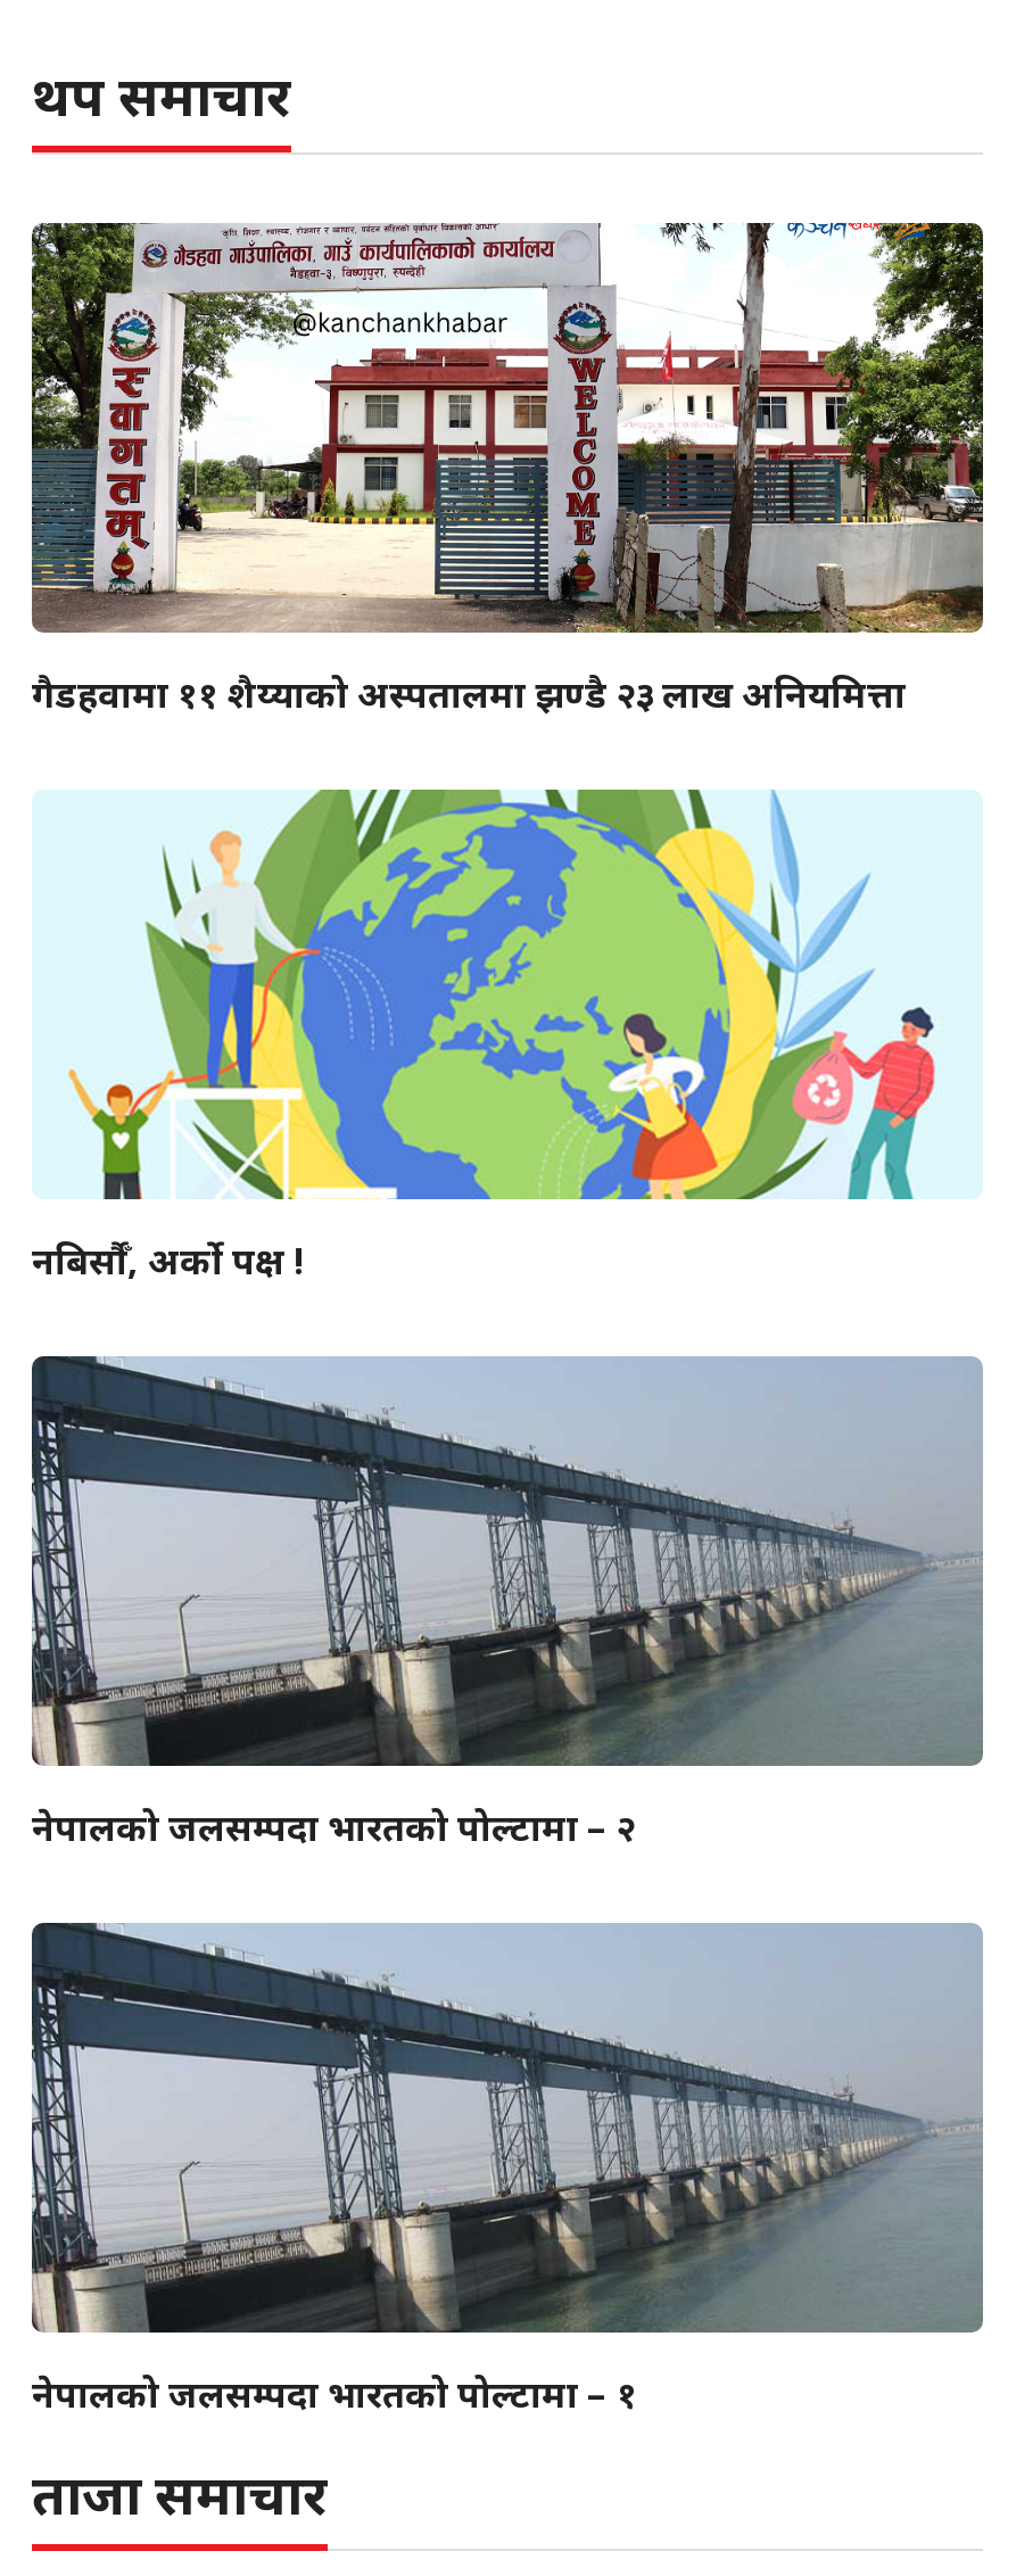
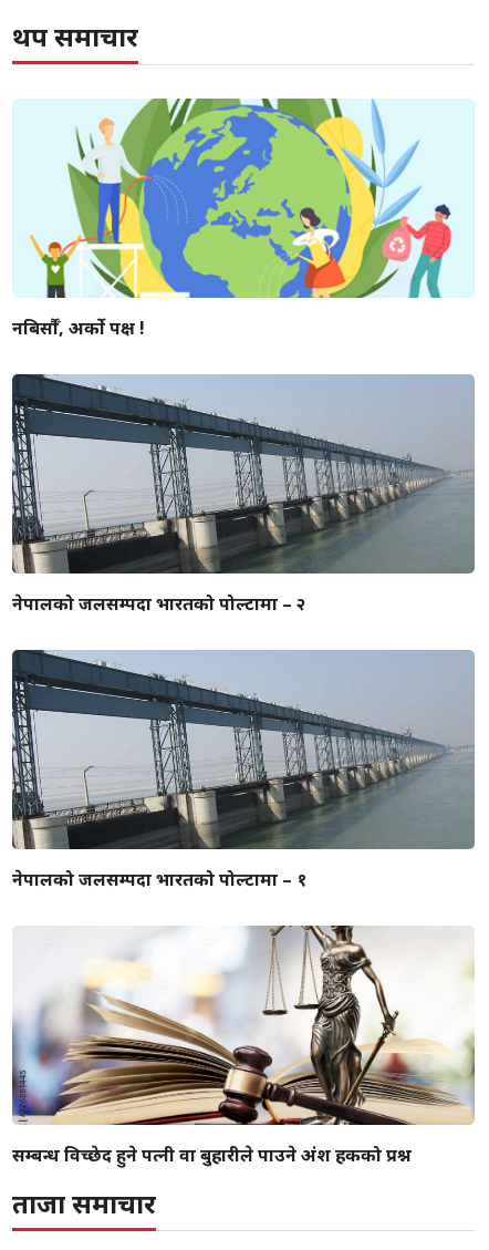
- [image]
- गैडहवामा ११ शैय्याको अस्पतालमा झण्डै २३ लाख अनियमित्ता

moved up: [image] | नबिर्सौँ, अर्को पक्ष ! | नेपालको जलसम्पदा भारतको पोल्टामा – २ | नेपालको जलसम्पदा भारतको पोल्टामा – १

+ [image]
+ सम्बन्ध विच्छेद हुने पत्नी वा बुहारीले पाउने अंश हकको प्रश्न
